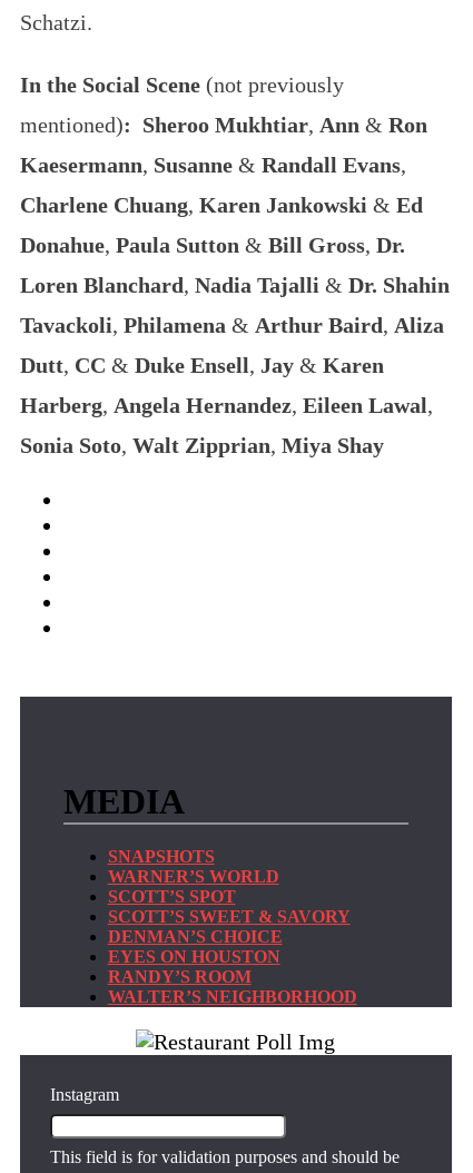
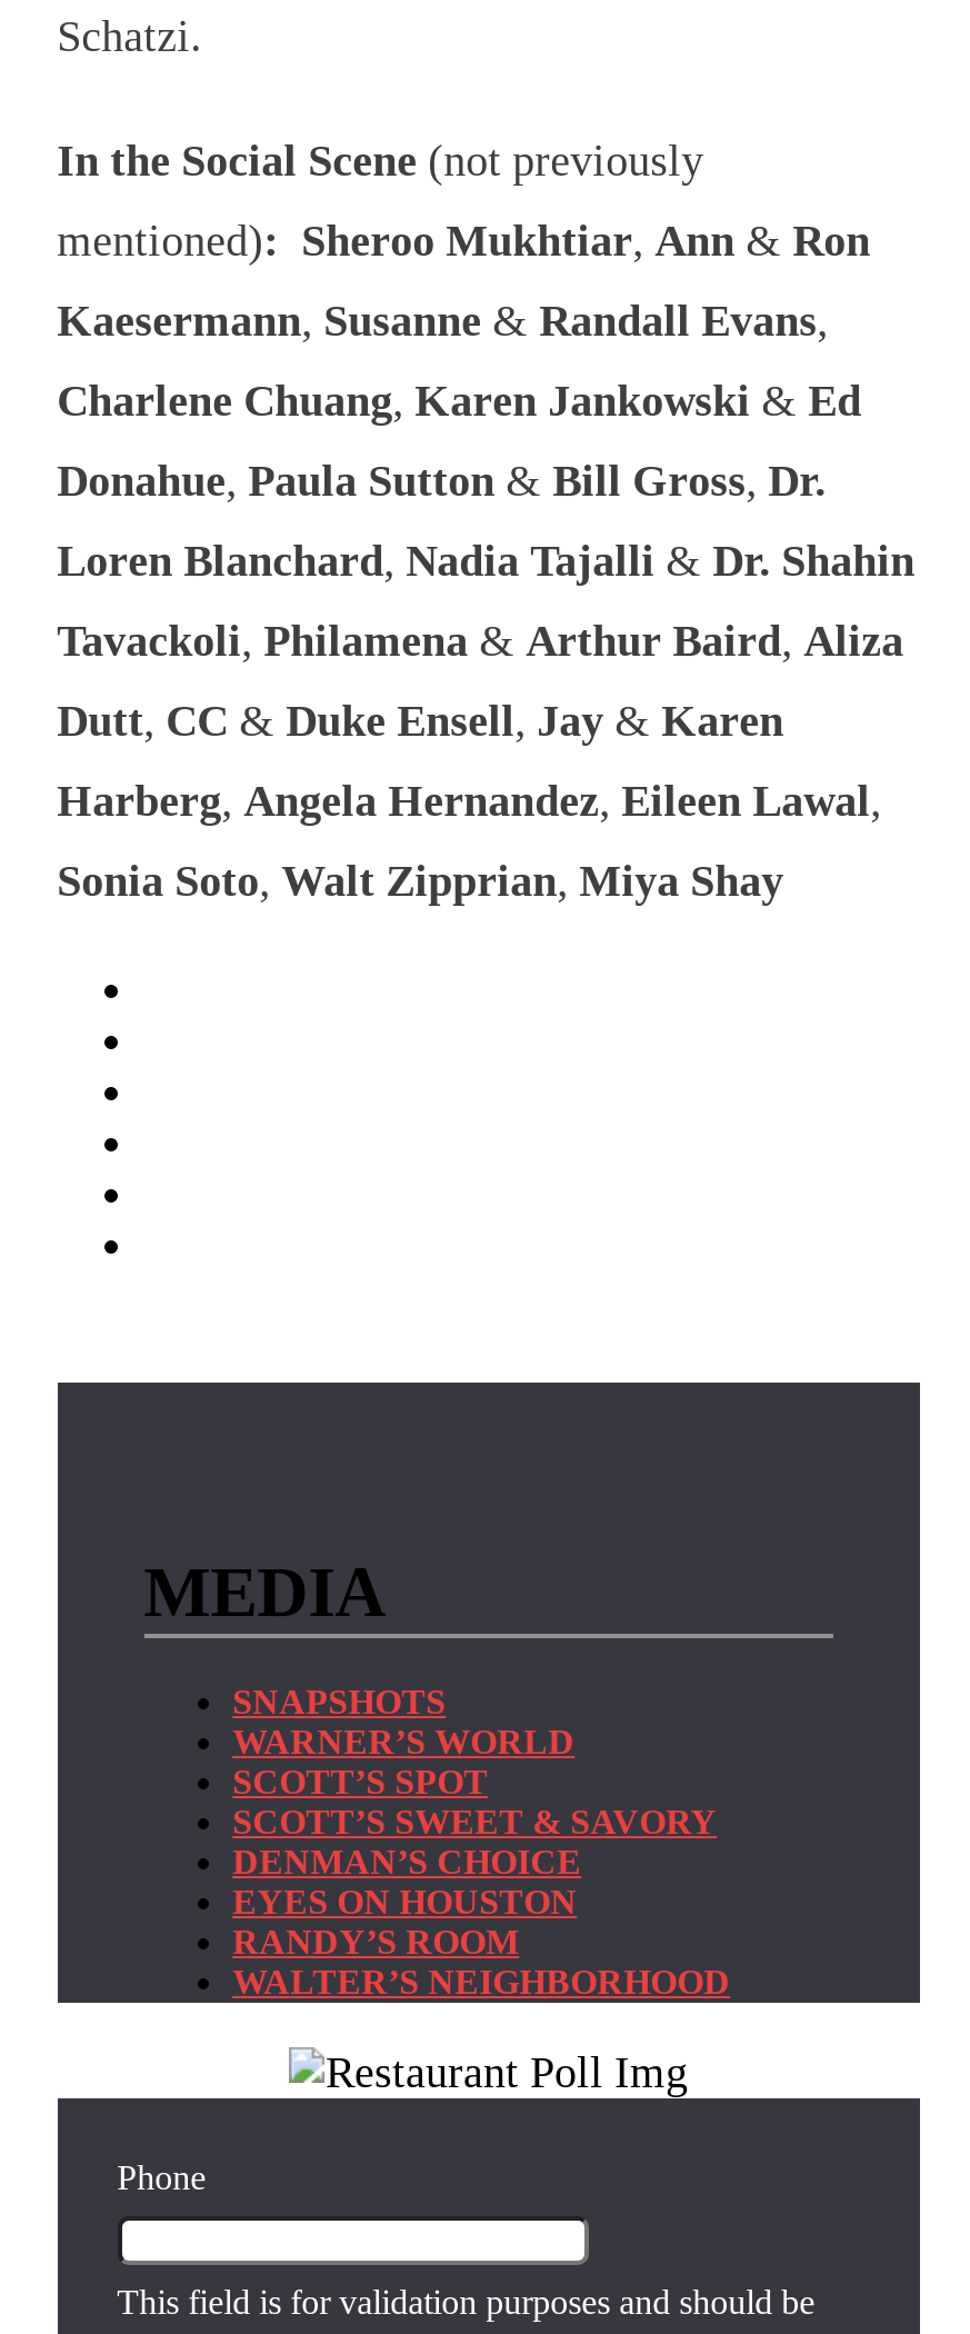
- Instagram
+ Phone
